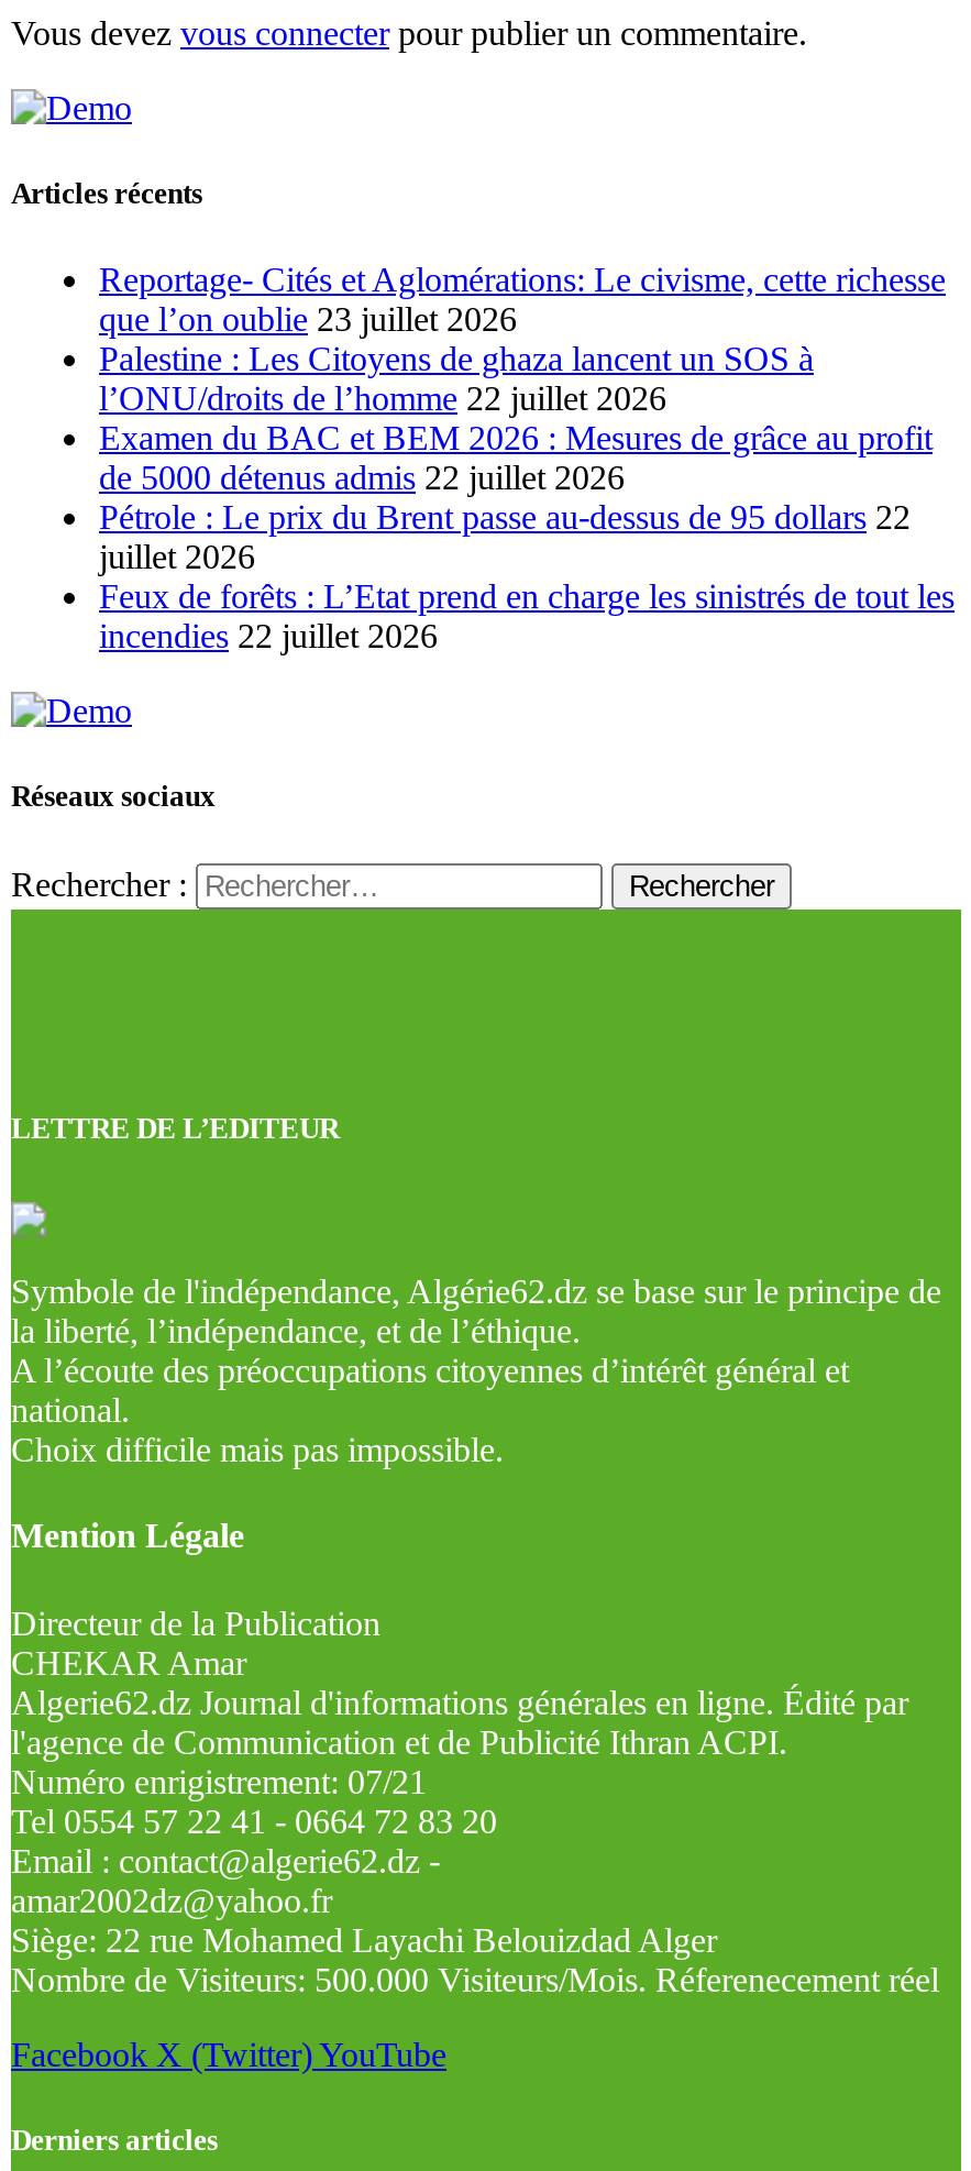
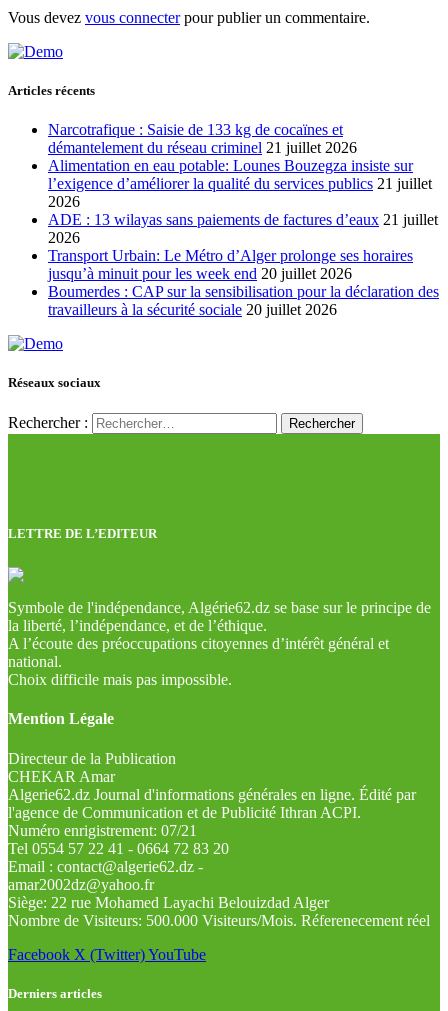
- Reportage- Cités et Aglomérations: Le civisme, cette richesse
- que l’on oublie 23 juillet 2026
- Palestine : Les Citoyens de ghaza lancent un SOS à
- l’ONU/droits de l’homme 22 juillet 2026
- Examen du BAC et BEM 2026 : Mesures de grâce au profit
- de 5000 détenus admis 22 juillet 2026
- Pétrole : Le prix du Brent passe au-dessus de 95 dollars 22
- juillet 2026
- Feux de forêts : L’Etat prend en charge les sinistrés de tout les
- incendies 22 juillet 2026
+ Narcotrafique : Saisie de 133 kg de cocaïnes et
+ démantelement du réseau criminel 21 juillet 2026
+ Alimentation en eau potable: Lounes Bouzegza insiste sur
+ l’exigence d’améliorer la qualité du services publics 21 juillet
+ 2026
+ ADE : 13 wilayas sans paiements de factures d’eaux 21 juillet
+ 2026
+ Transport Urbain: Le Métro d’Alger prolonge ses horaires
+ jusqu’à minuit pour les week end 20 juillet 2026
+ Boumerdes : CAP sur la sensibilisation pour la déclaration des
+ travailleurs à la sécurité sociale 20 juillet 2026
